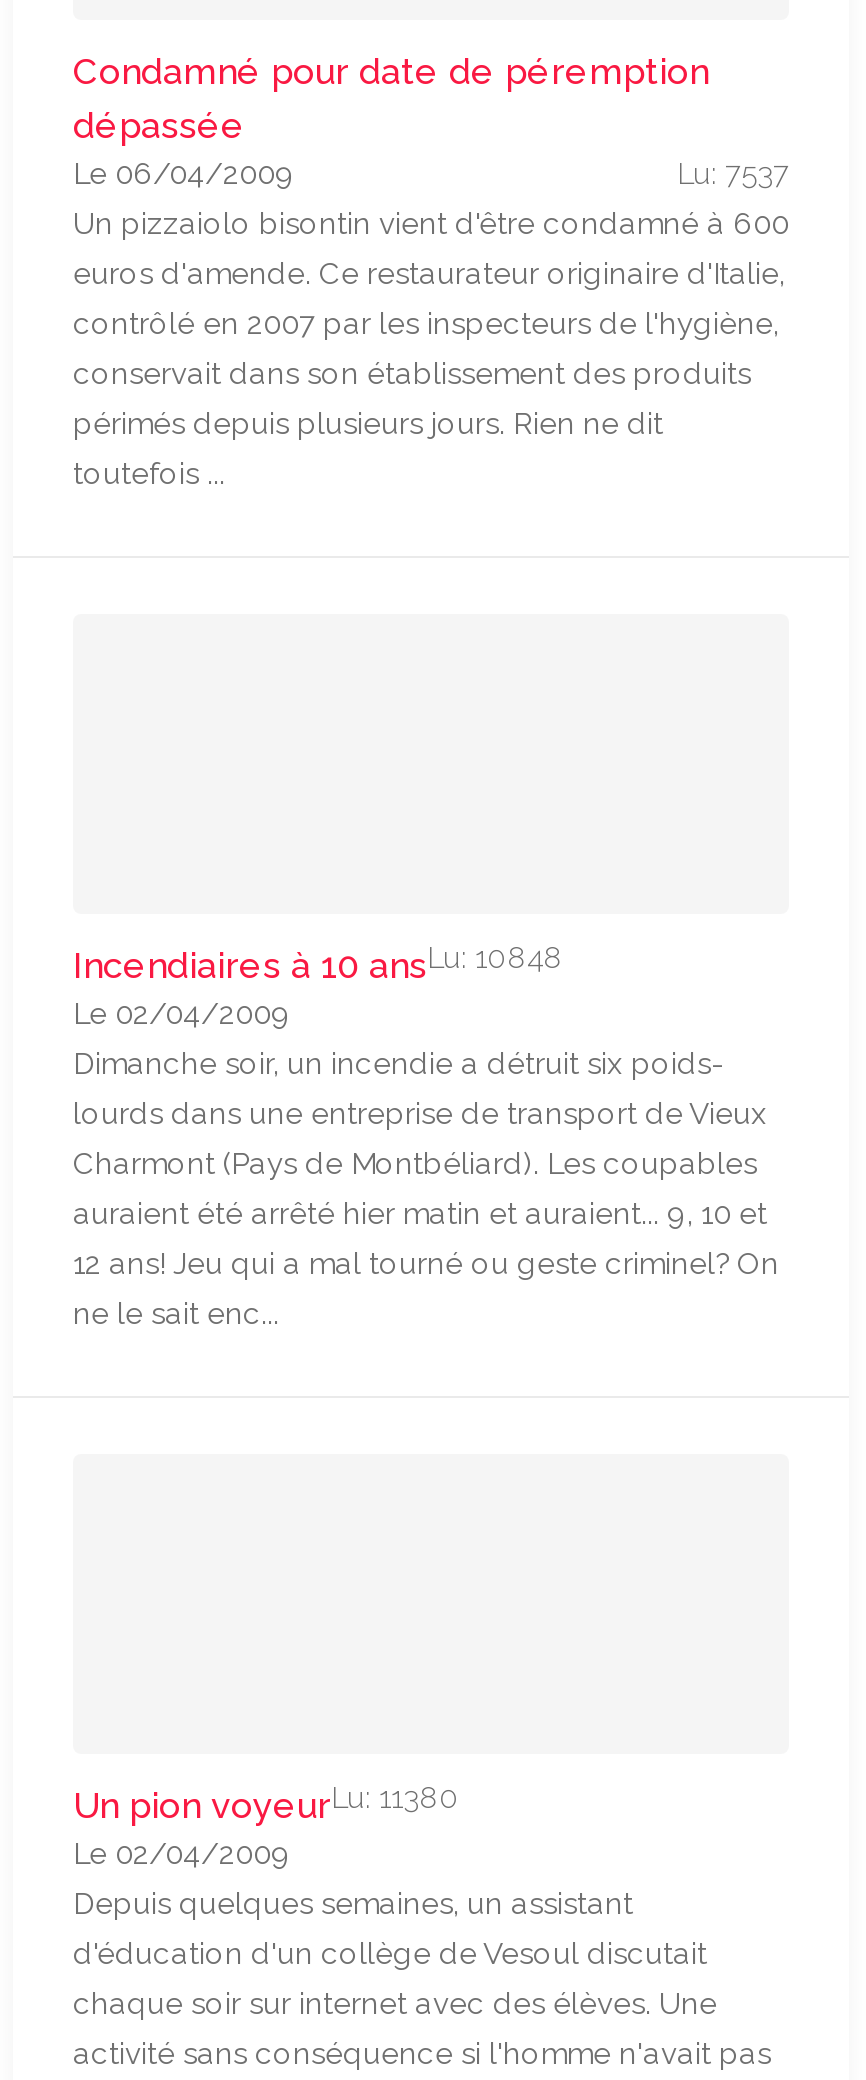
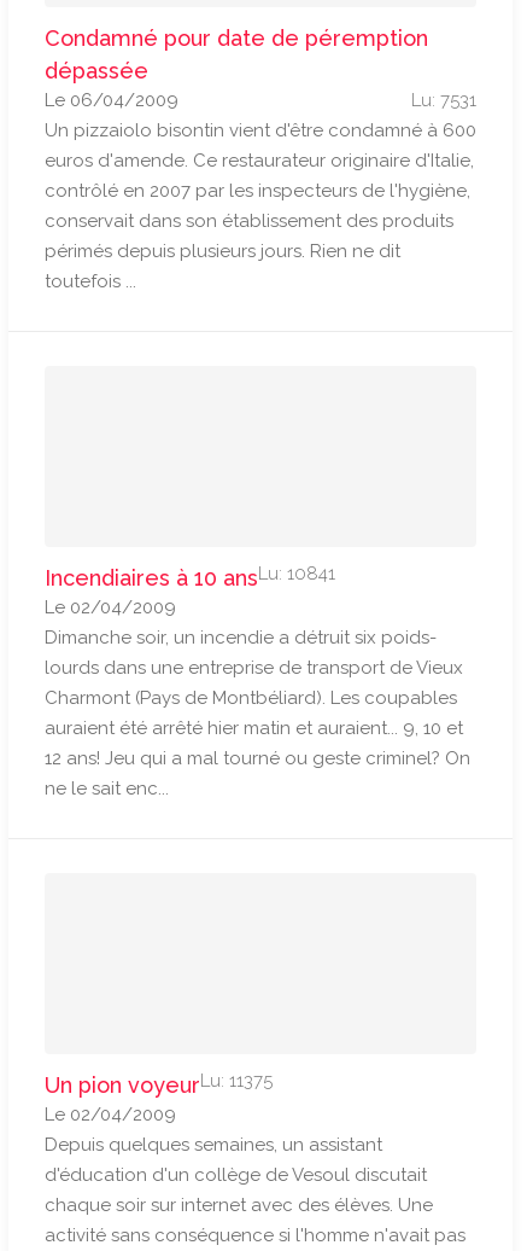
- Lu: 7537
+ Lu: 7531

- Incendiaires à 10 ansLu: 10848
+ Incendiaires à 10 ansLu: 10841

- Un pion voyeurLu: 11380
+ Un pion voyeurLu: 11375
